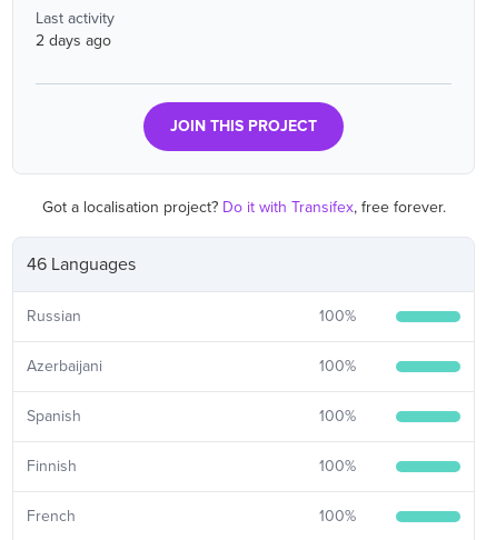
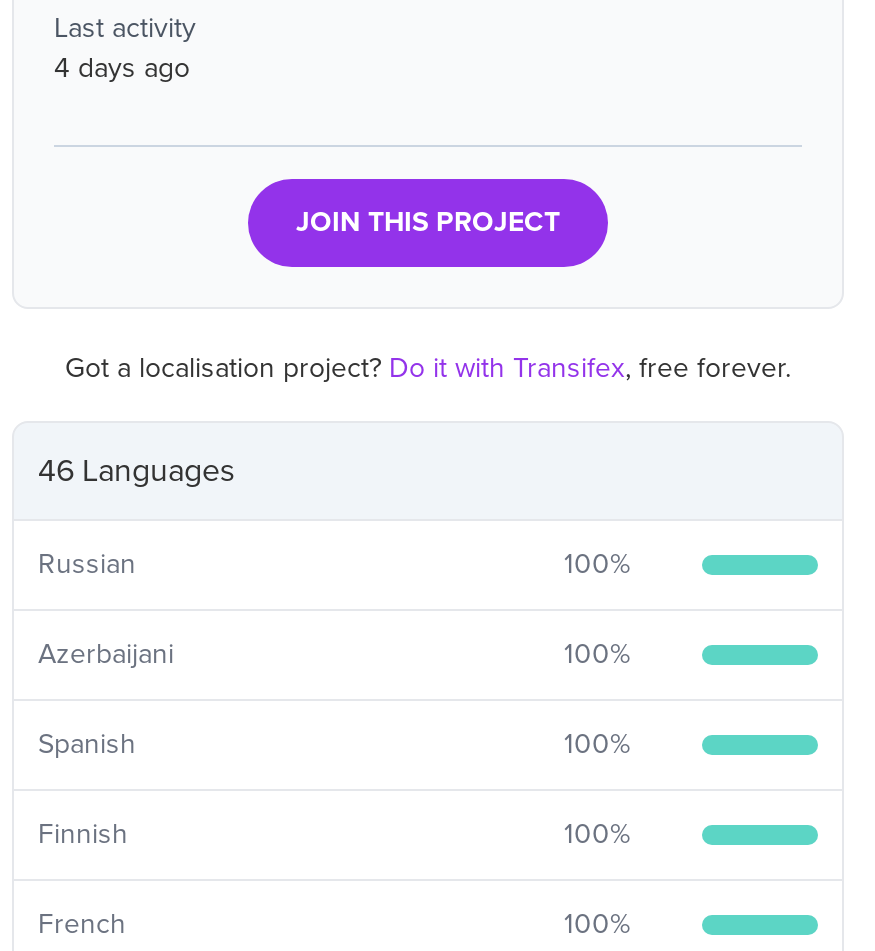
- 2 days ago
+ 4 days ago
